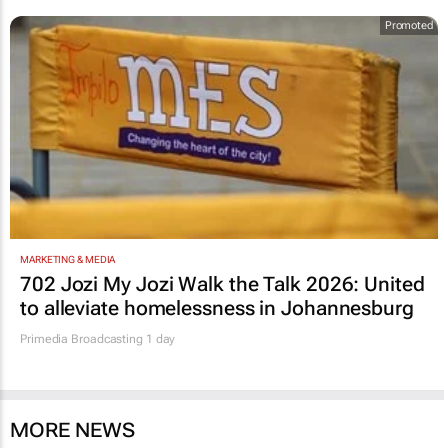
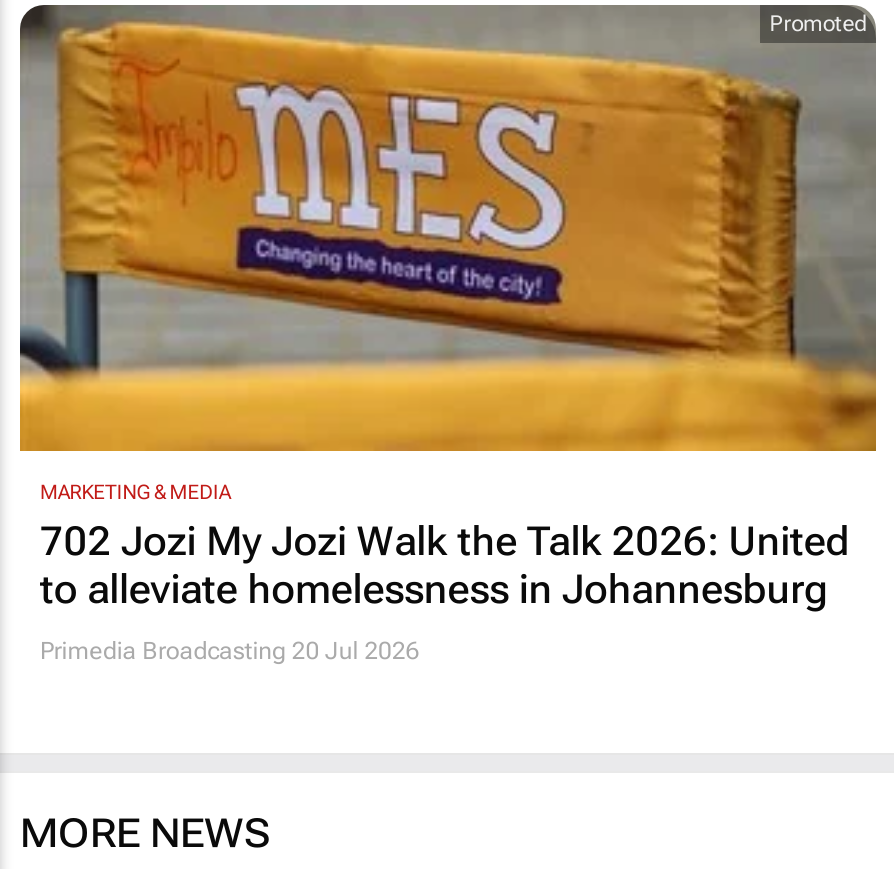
- Primedia Broadcasting 1 day
+ Primedia Broadcasting 20 Jul 2026
